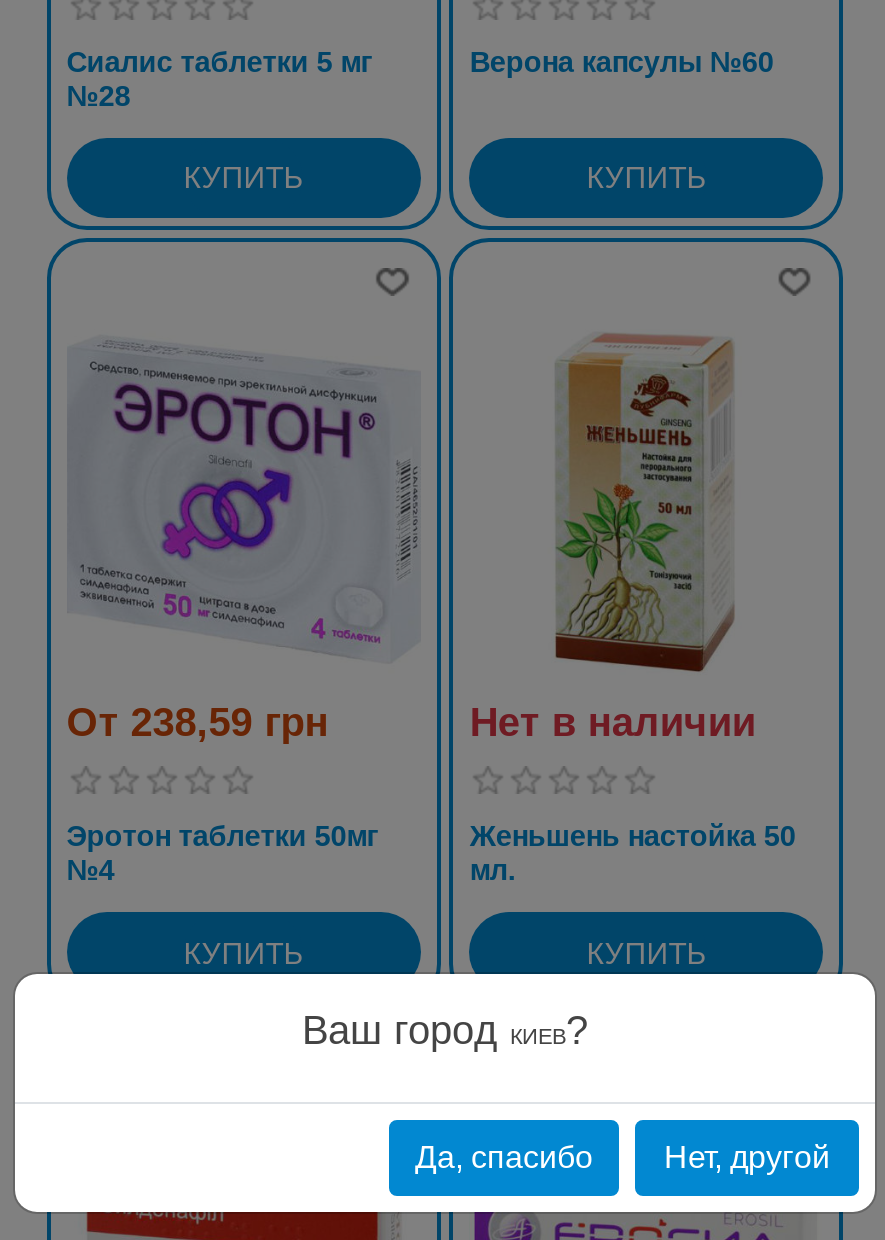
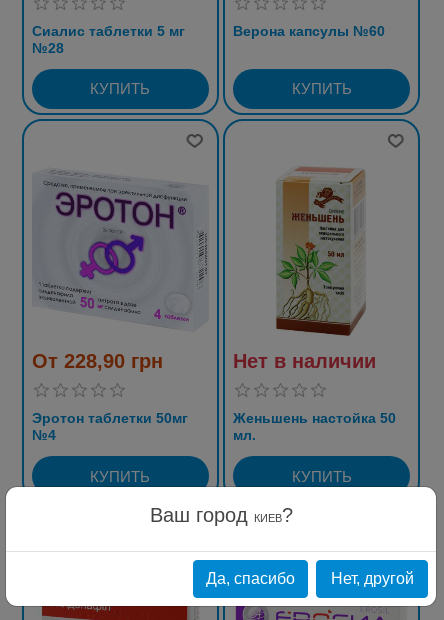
- От 238,59 грн
+ От 228,90 грн
